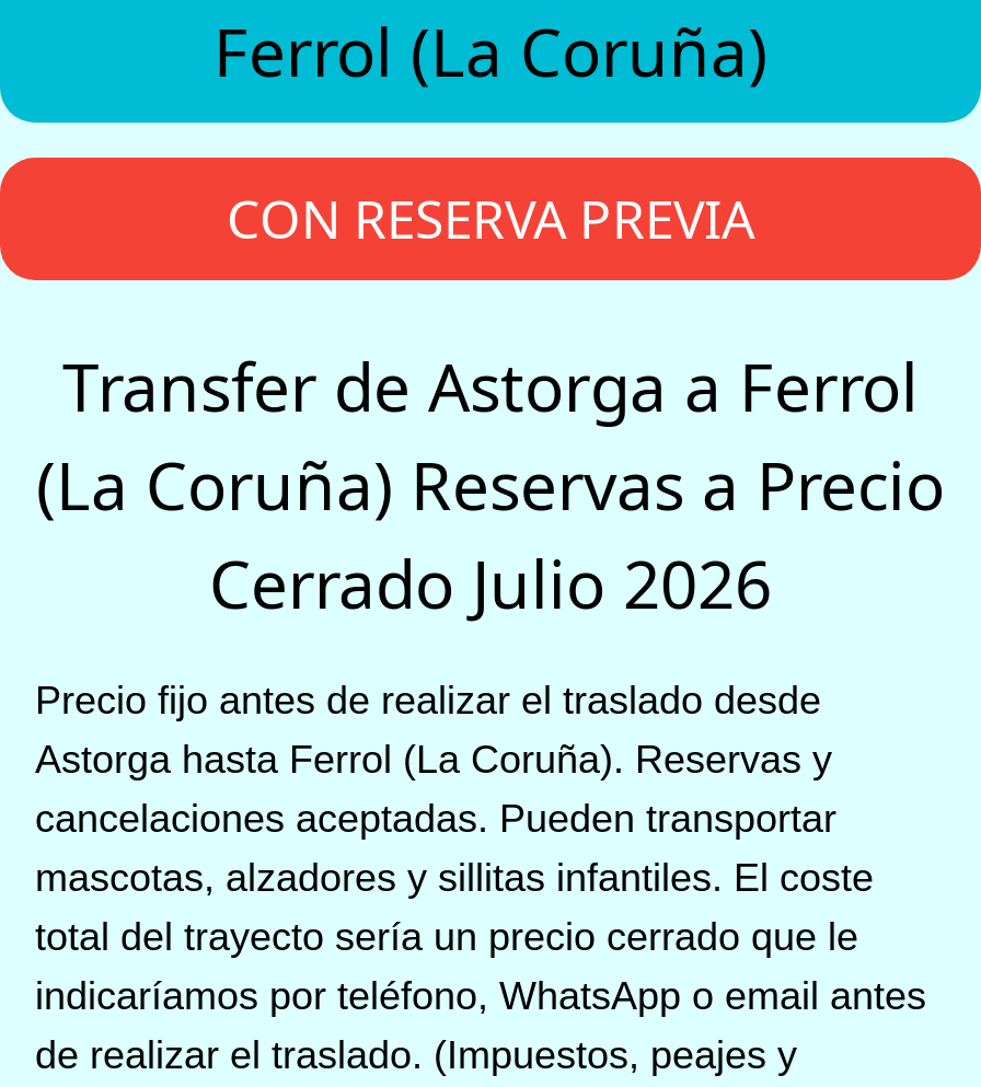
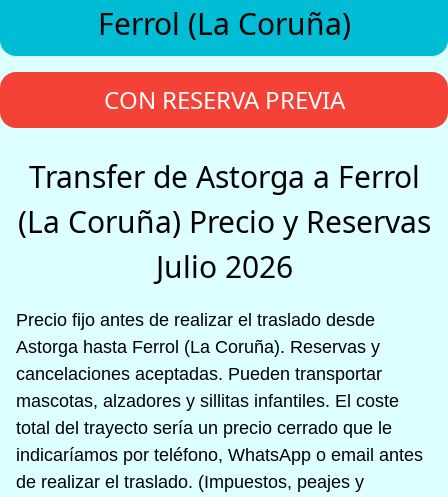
- (La Coruña) Reservas a Precio
- Cerrado Julio 2026
+ (La Coruña) Precio y Reservas
+ Julio 2026
